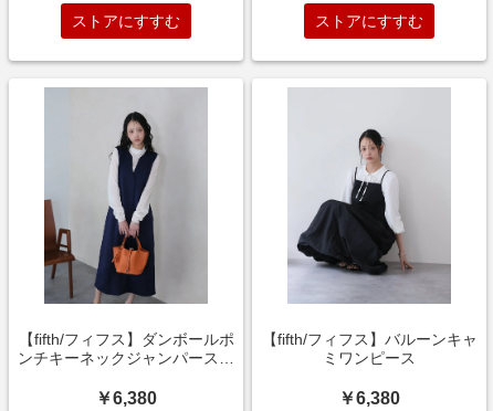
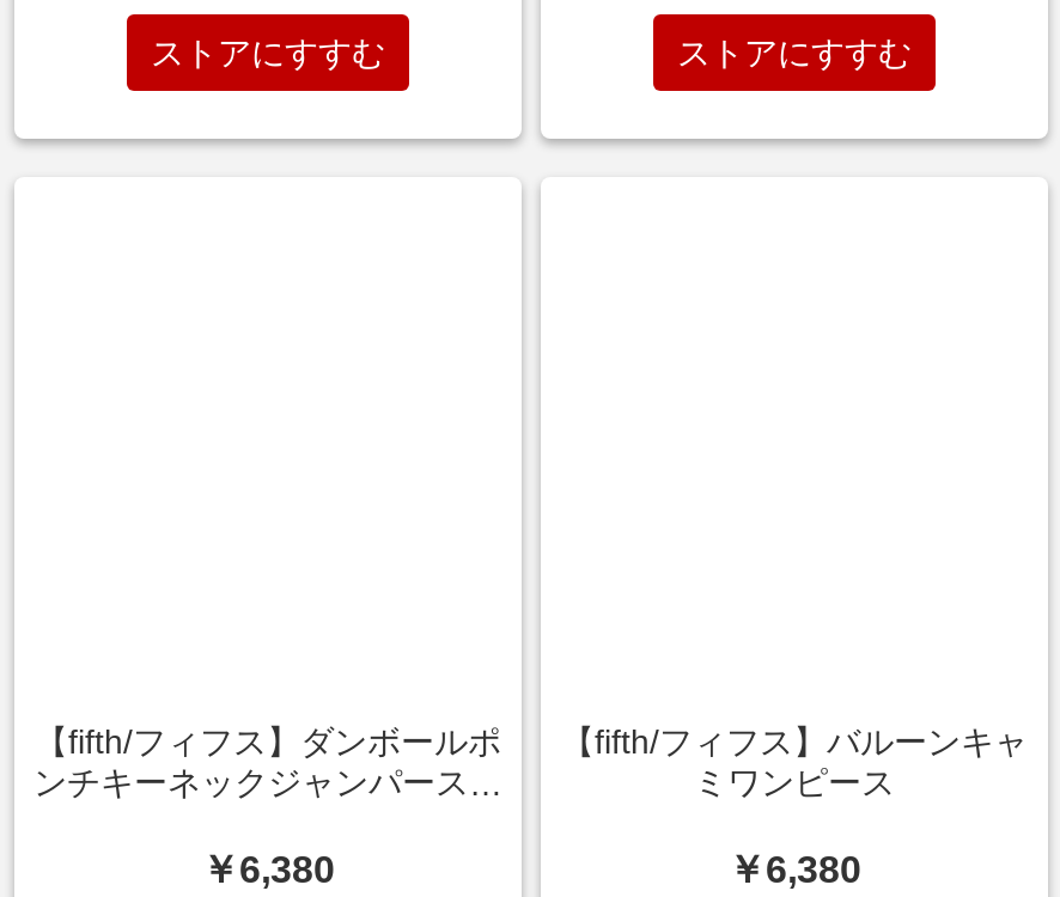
- [image]

- [image]
